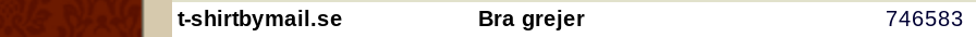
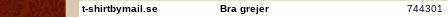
- 746583
+ 744301
